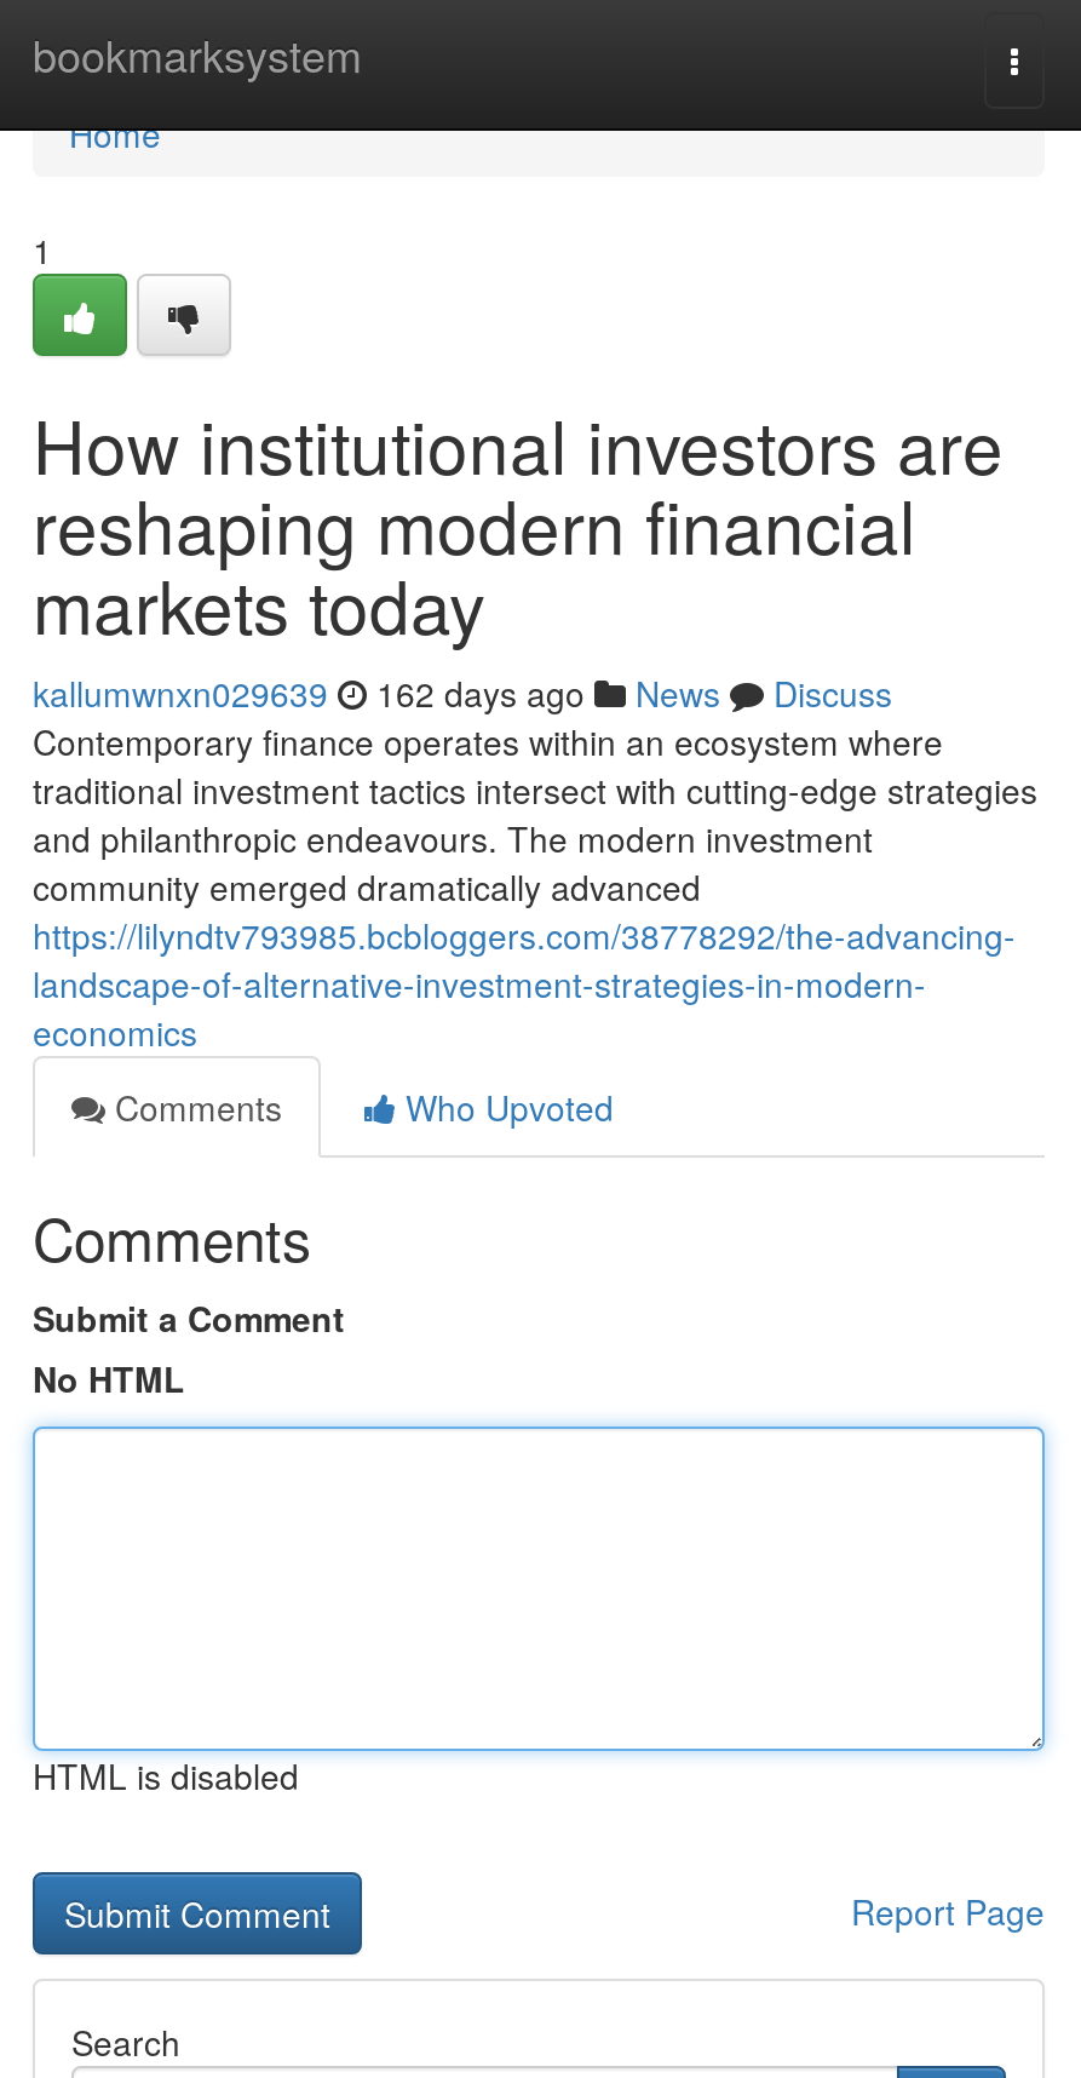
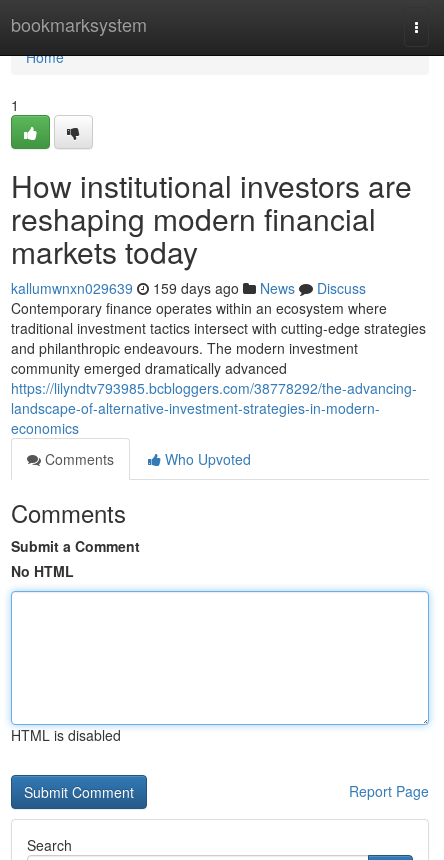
- kallumwnxn029639 162 days ago News Discuss
+ kallumwnxn029639 159 days ago News Discuss
